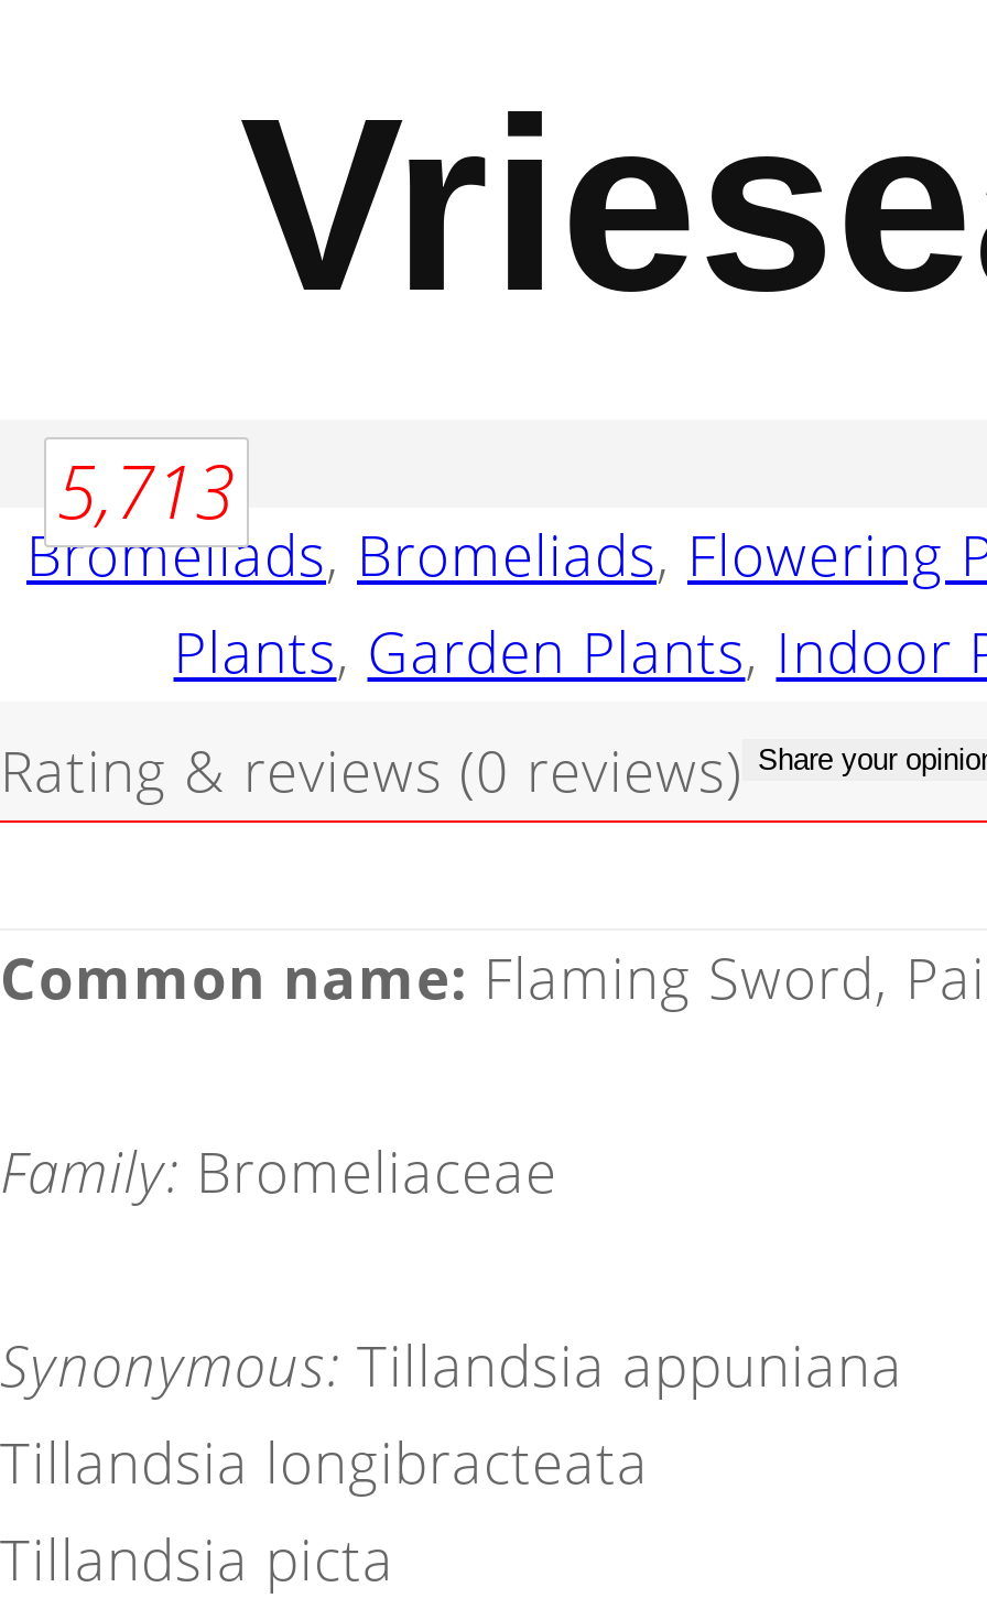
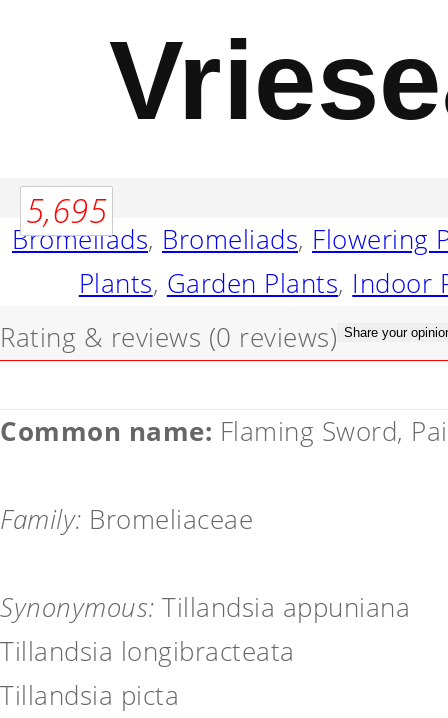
- 5,713
+ 5,695
